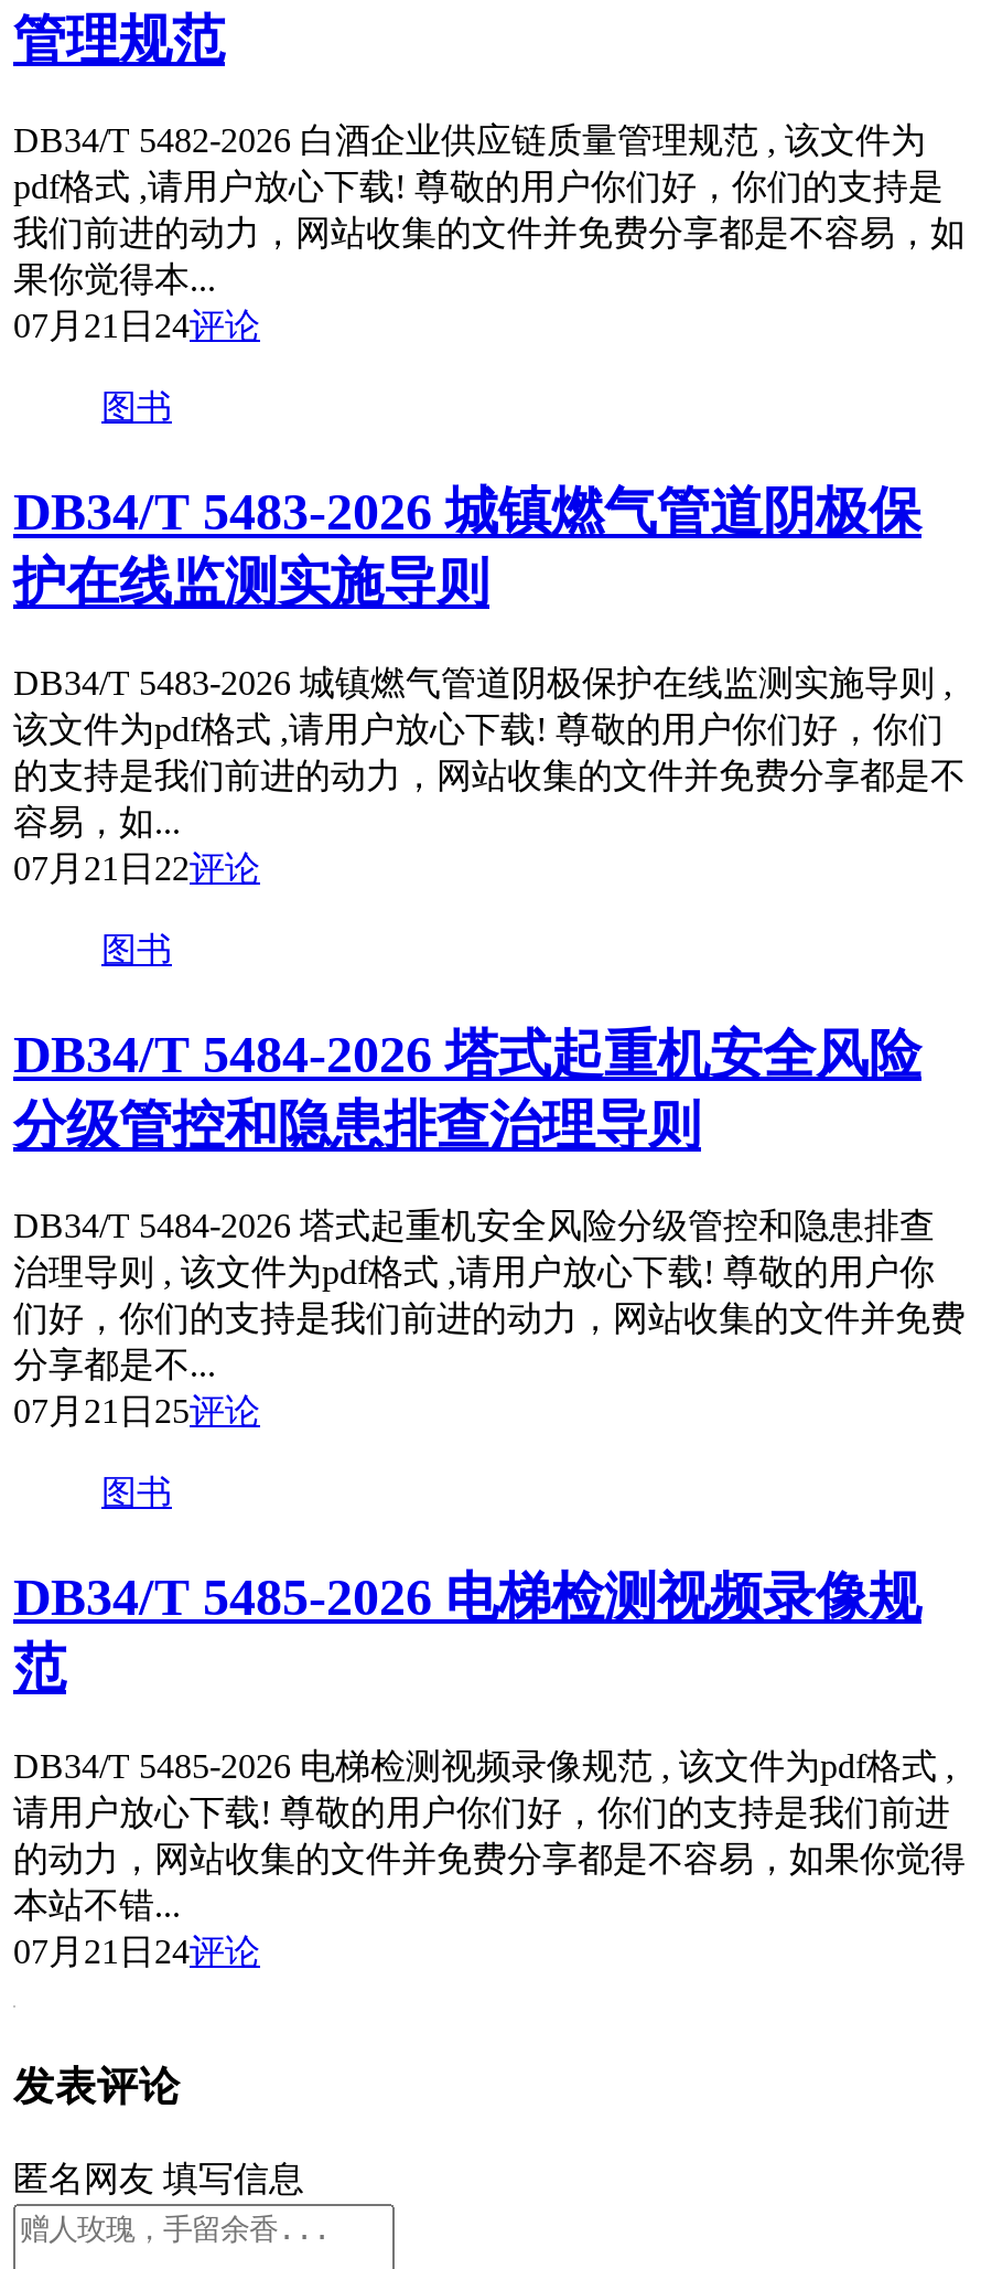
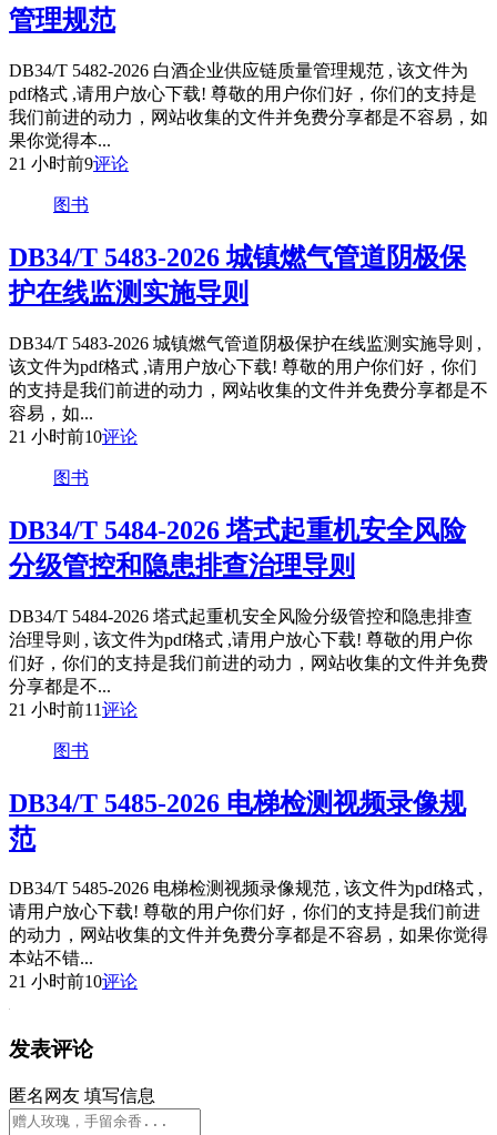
- 07月21日24评论
+ 21 小时前9评论

- 07月21日22评论
+ 21 小时前10评论

- 07月21日25评论
+ 21 小时前11评论

- 07月21日24评论
+ 21 小时前10评论
